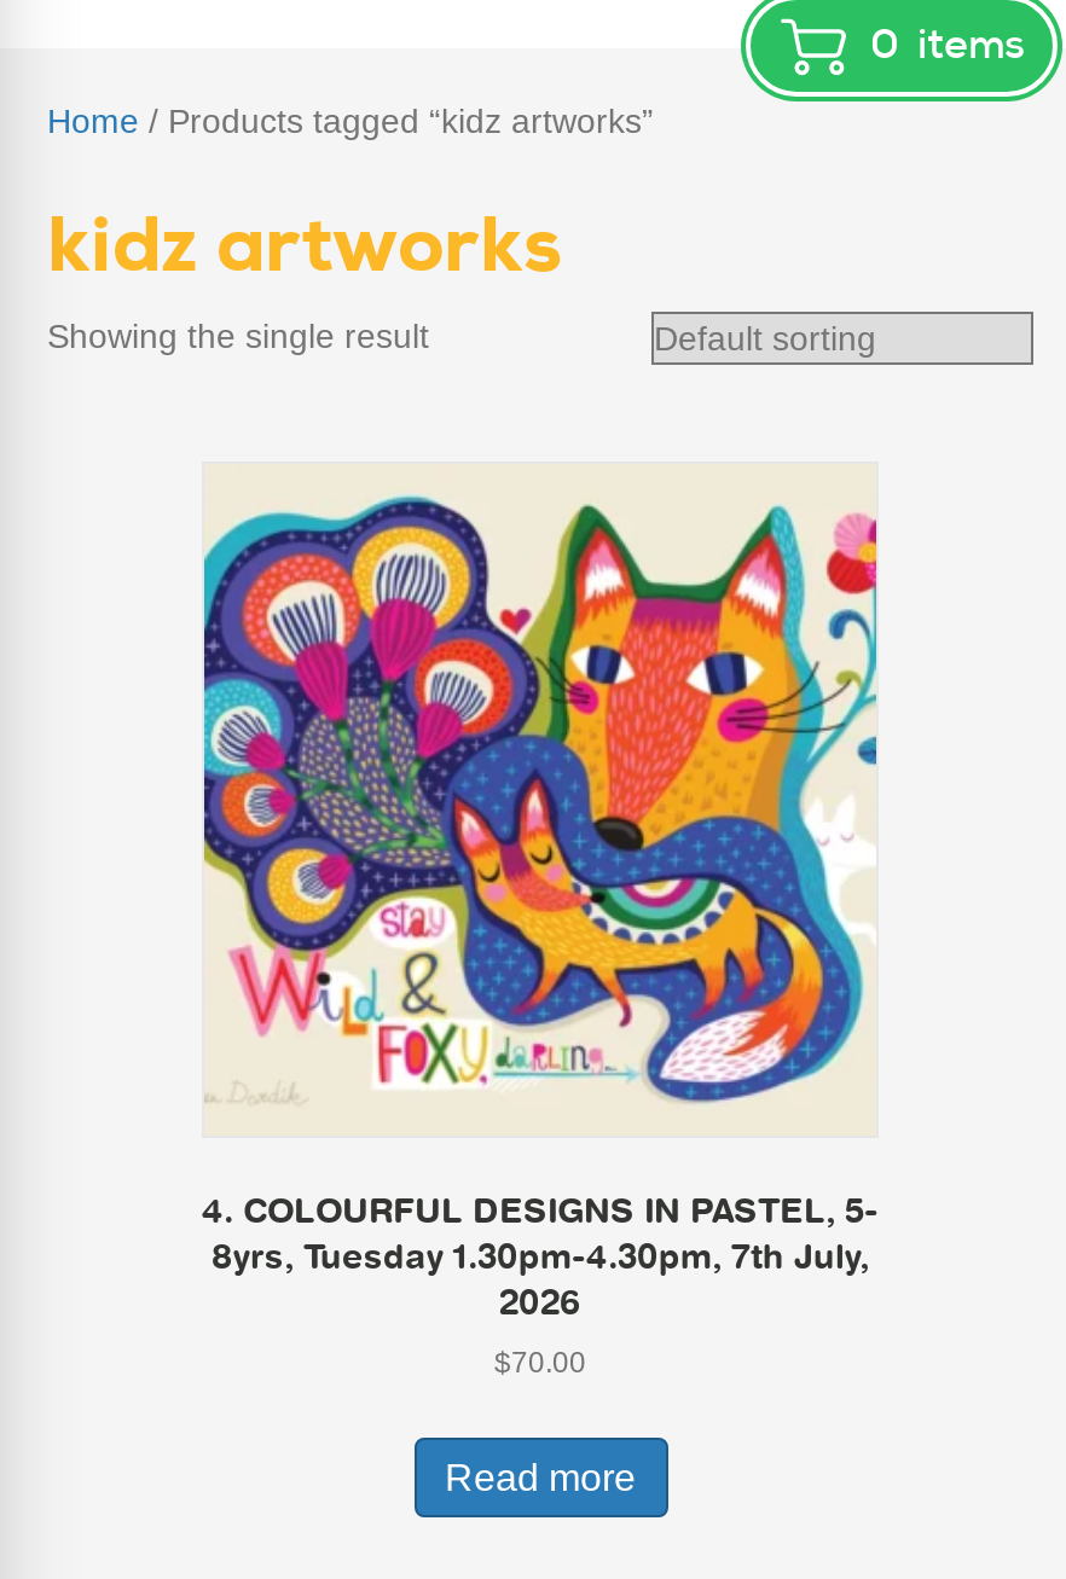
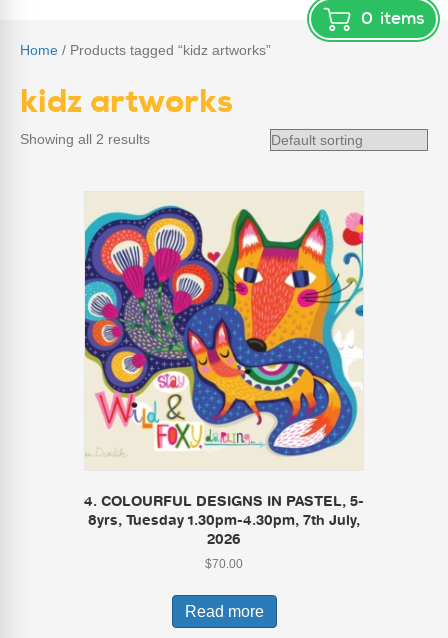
- Showing the single result
+ Showing all 2 results
